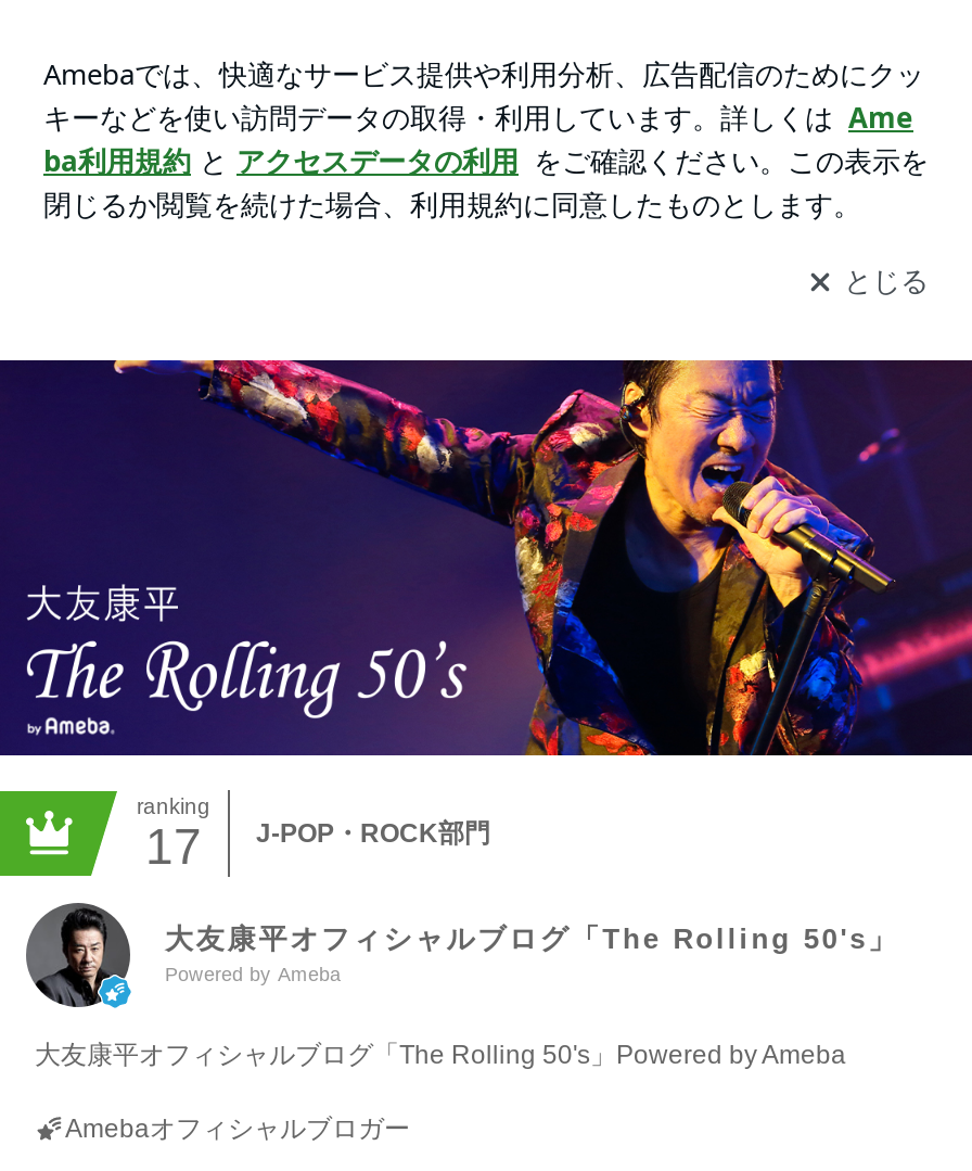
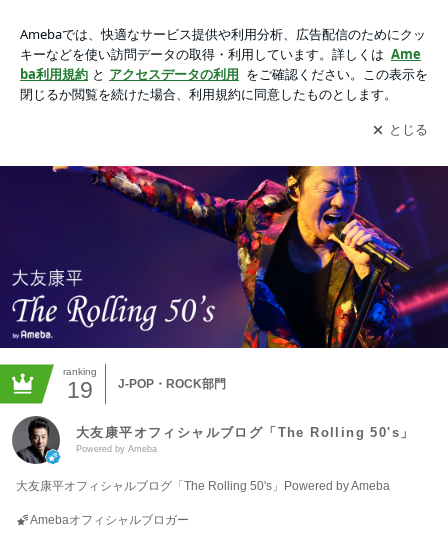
- 17 J-POP・ROCK部門
+ 19 J-POP・ROCK部門
